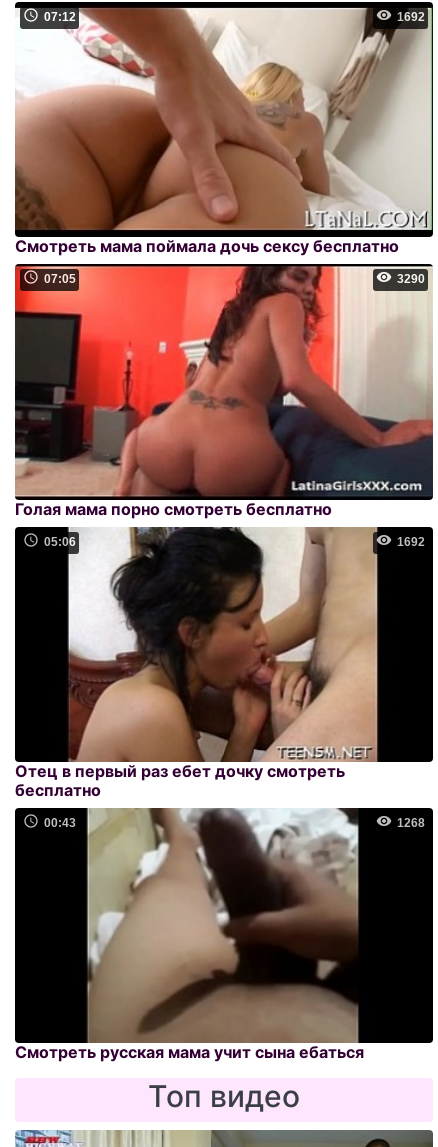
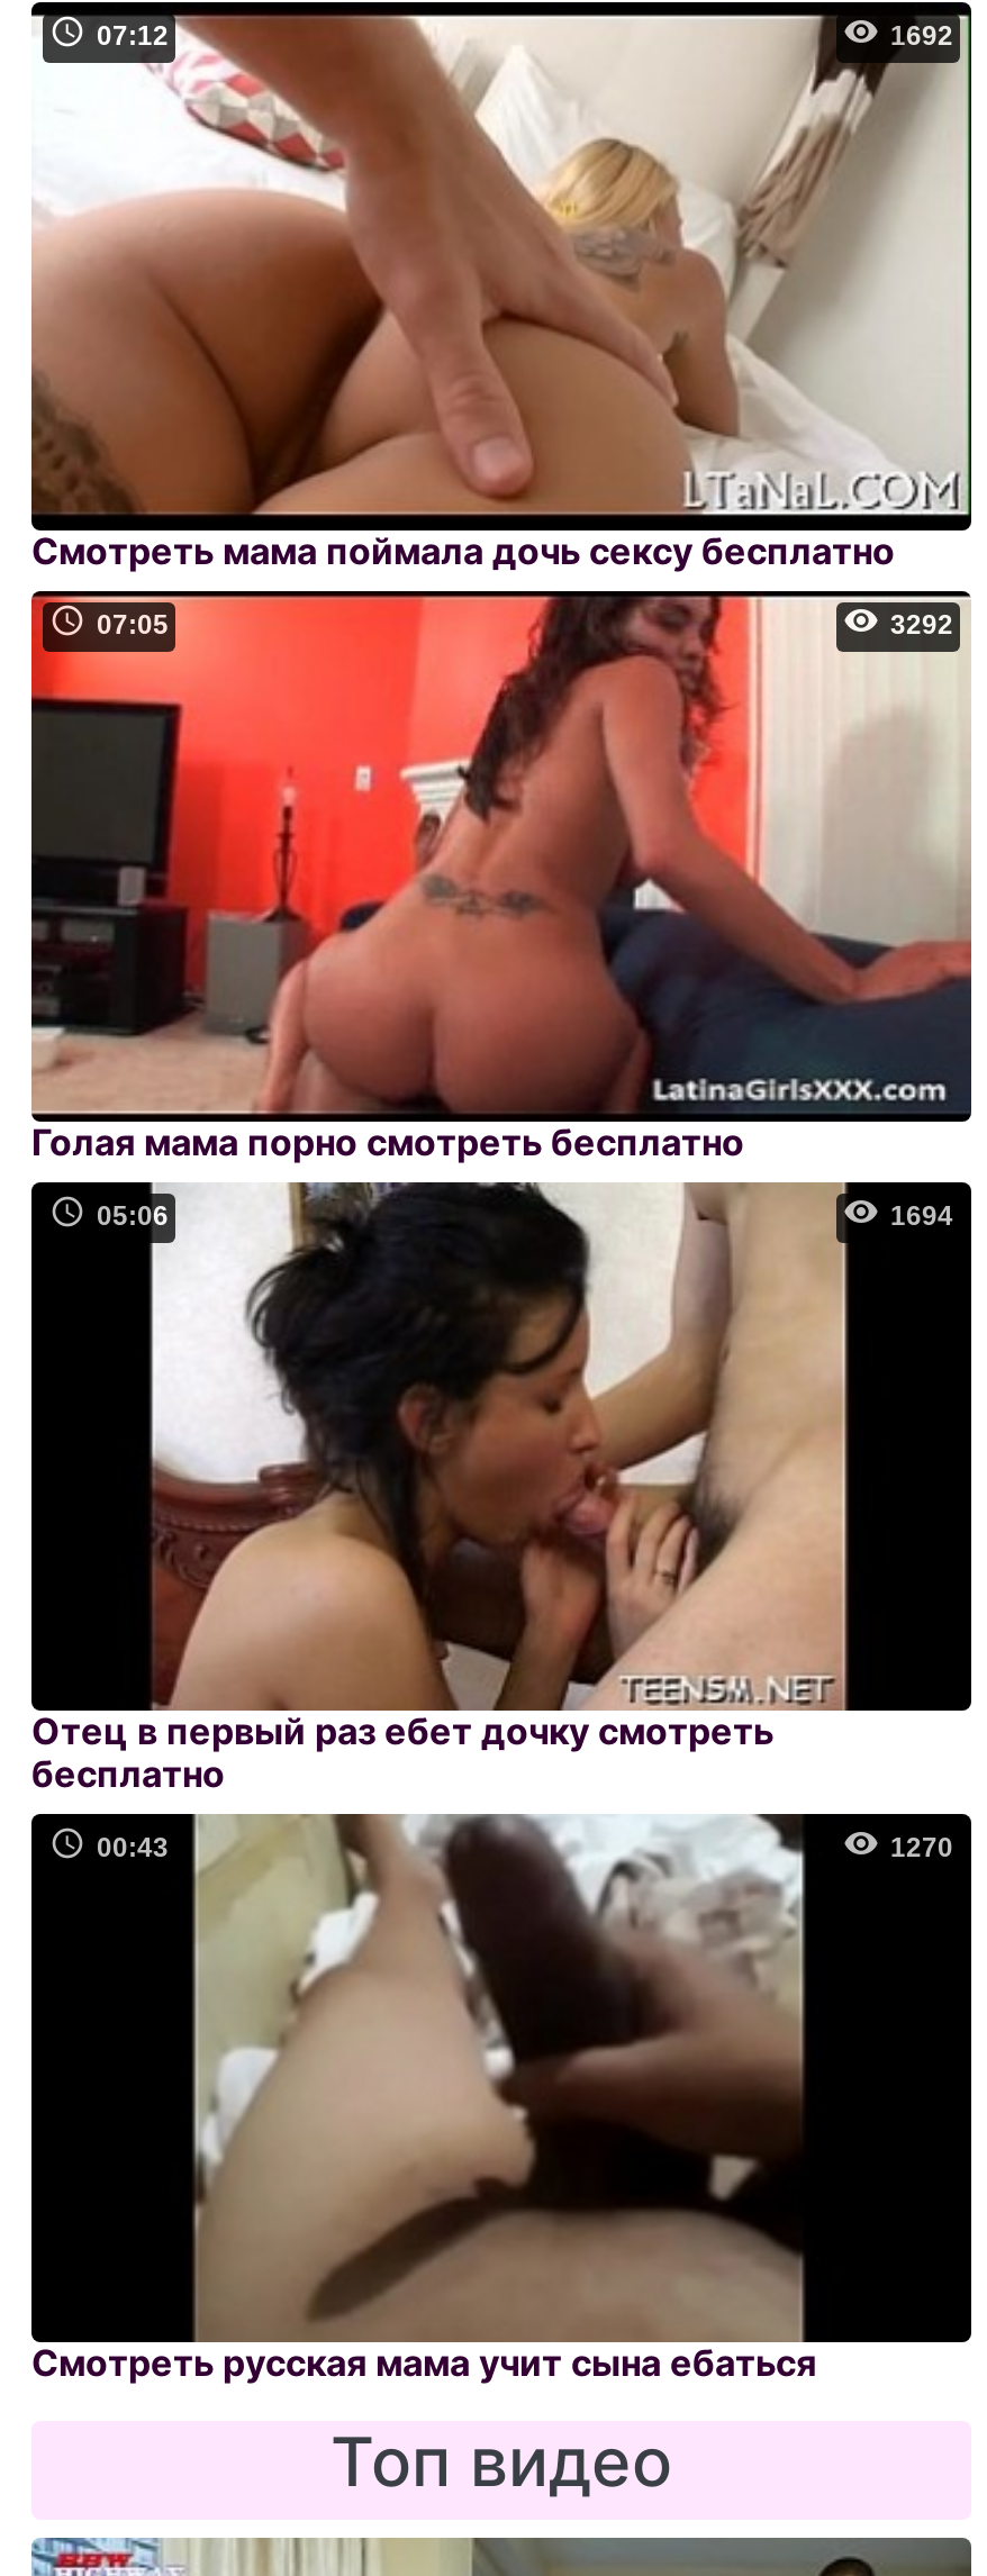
- 3290
+ 3292

- 1692
+ 1694

- 1268
+ 1270
